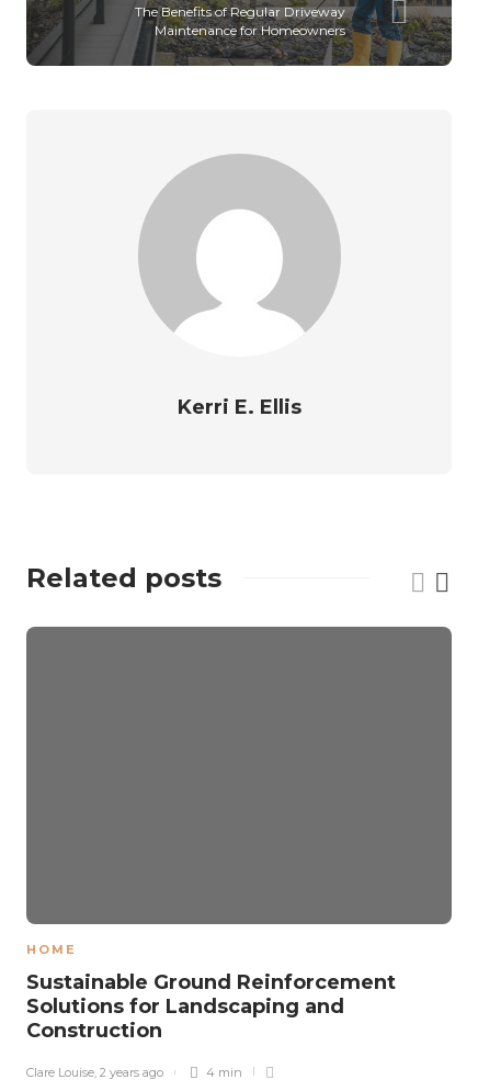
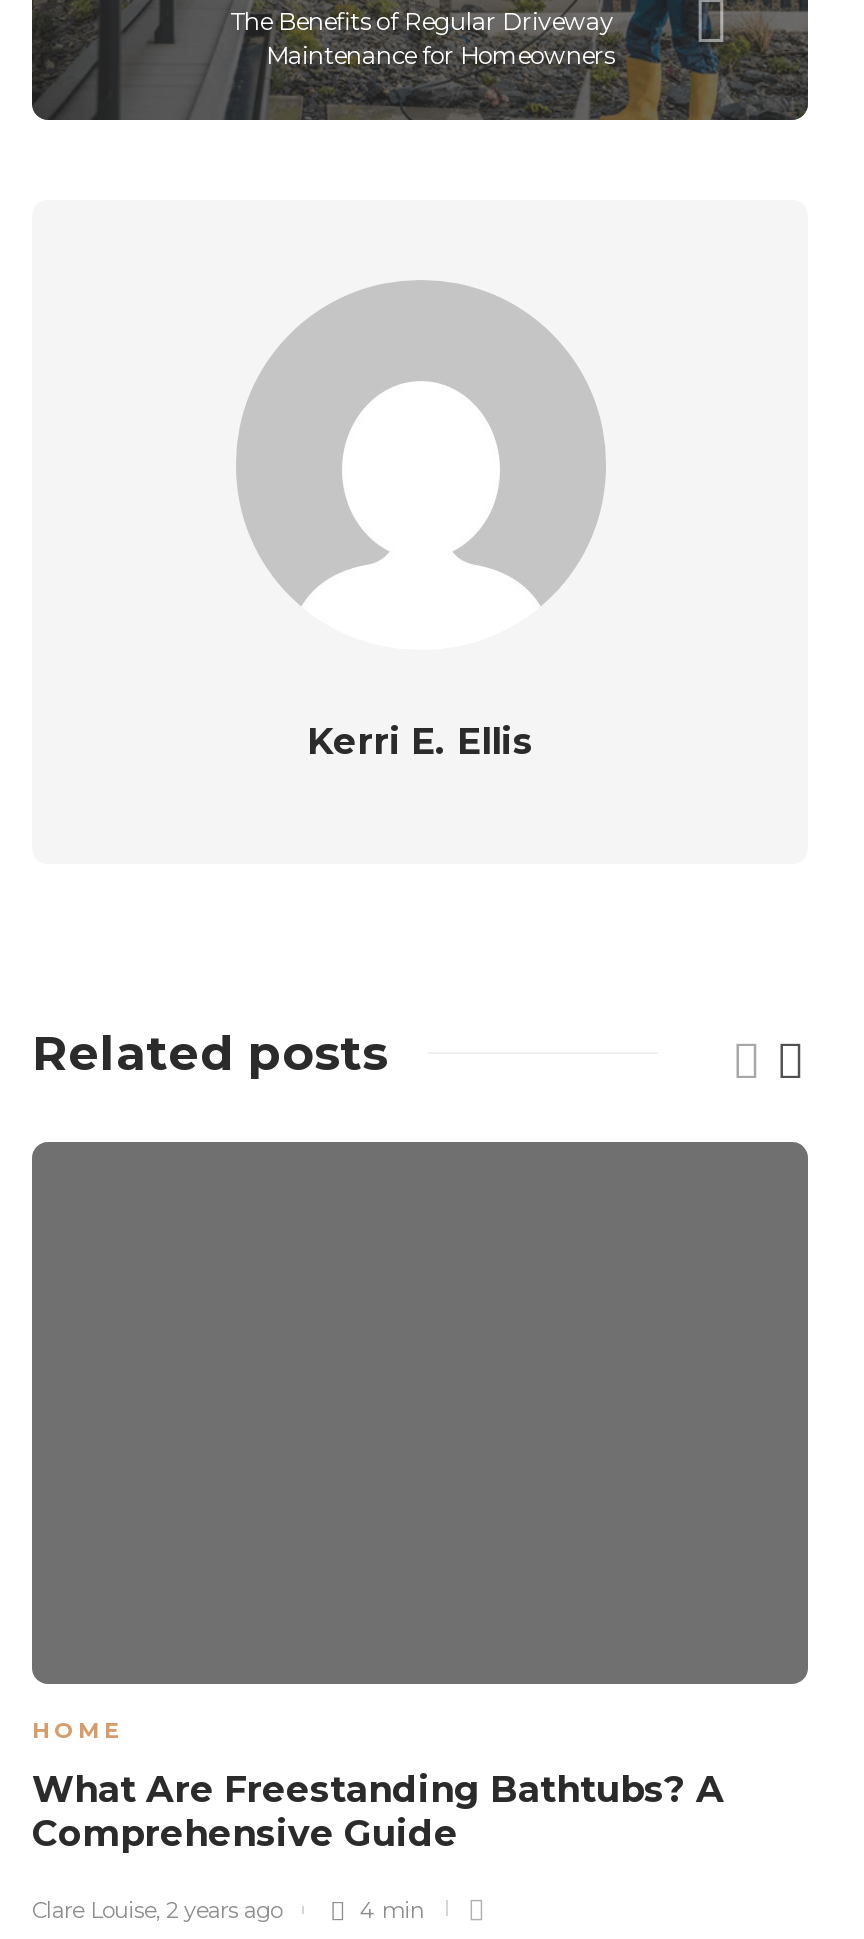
- Sustainable Ground Reinforcement
- Solutions for Landscaping and
- Construction
+ What Are Freestanding Bathtubs? A
+ Comprehensive Guide
